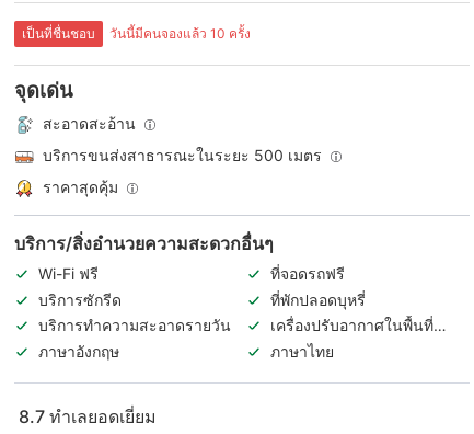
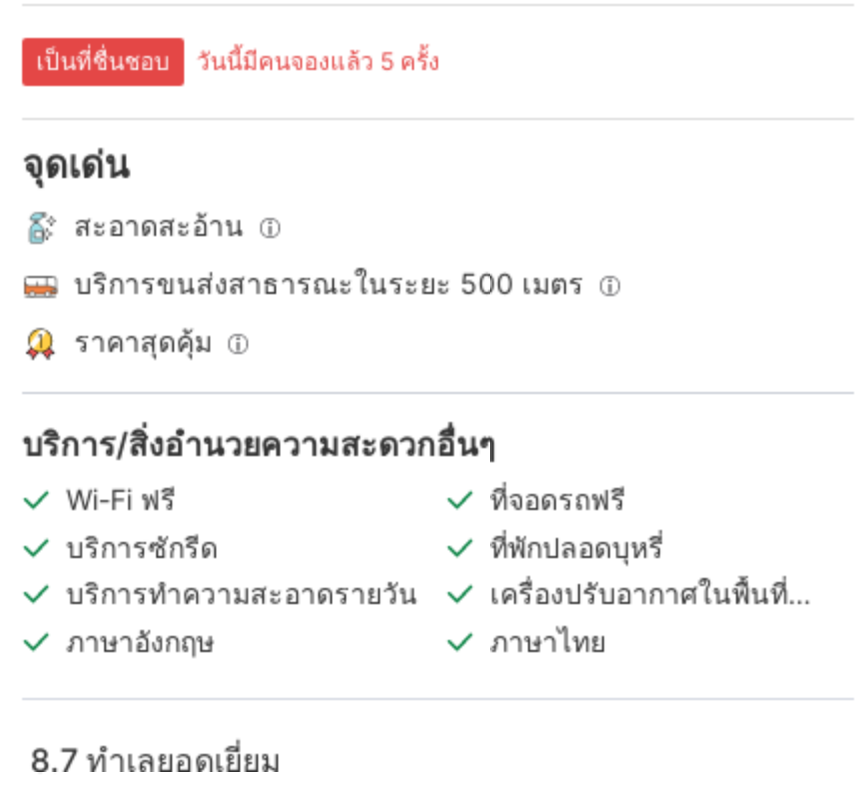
- วันนี้มีคนจองแล้ว 10 ครั้ง
+ วันนี้มีคนจองแล้ว 5 ครั้ง
